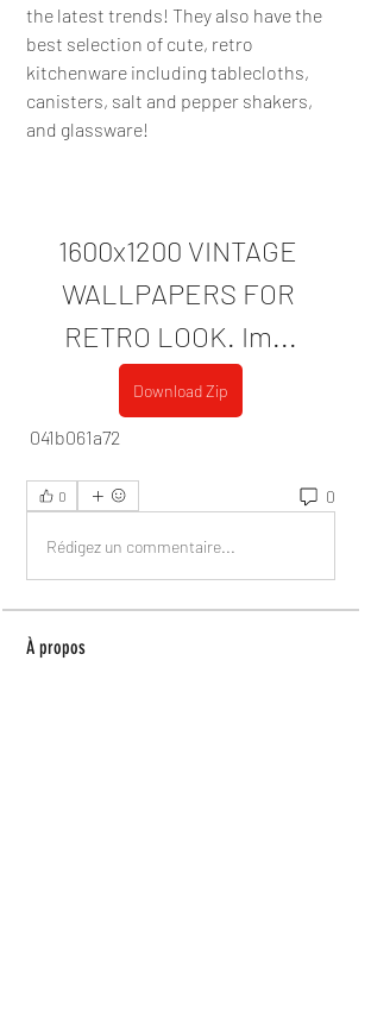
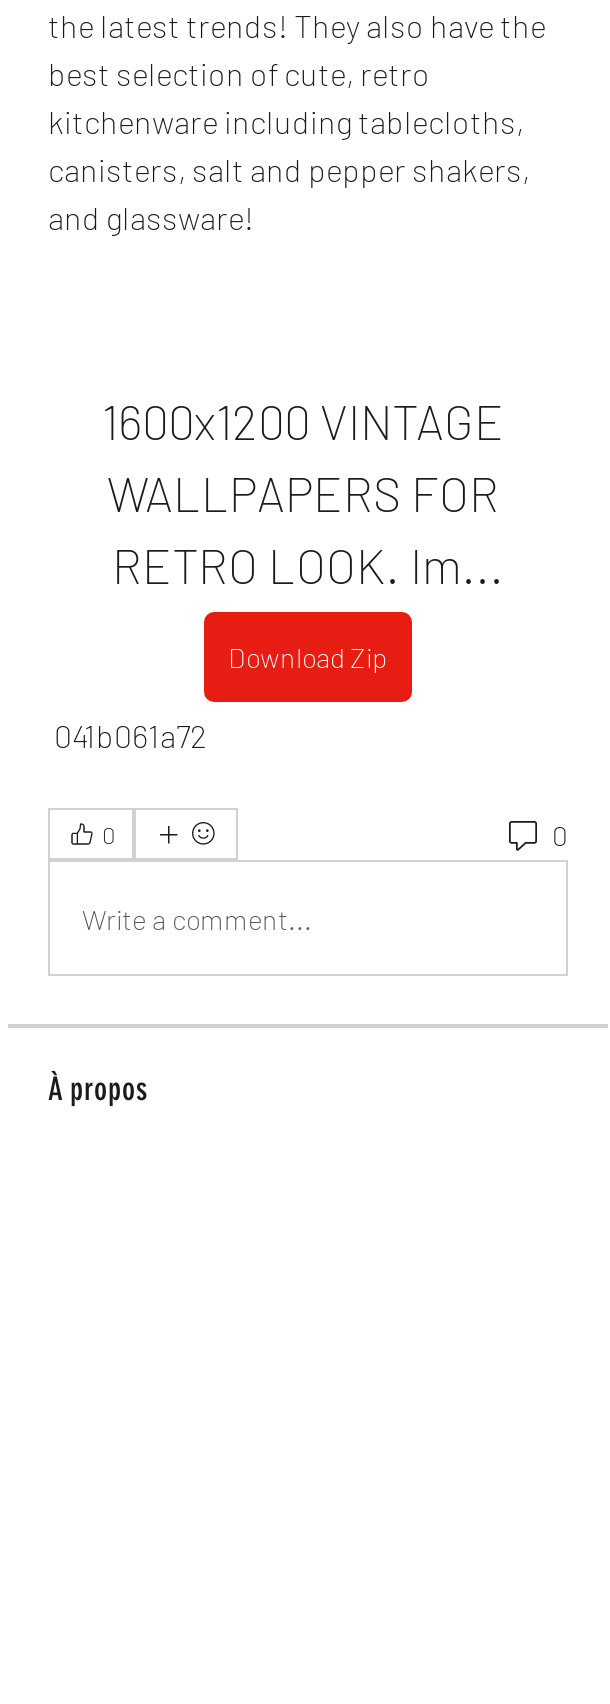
- Rédigez un commentaire...
+ Write a comment...
